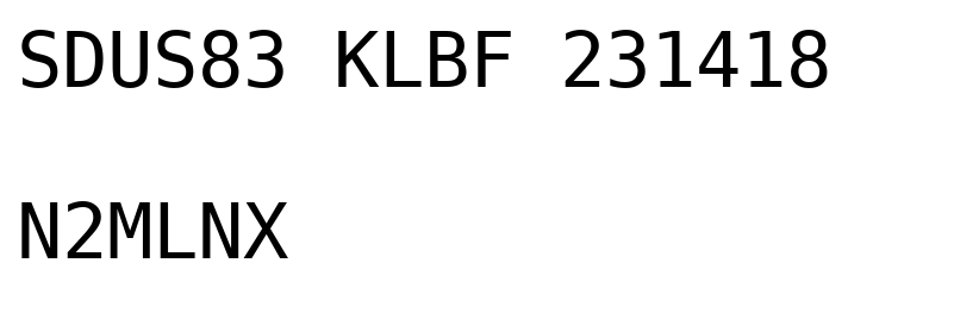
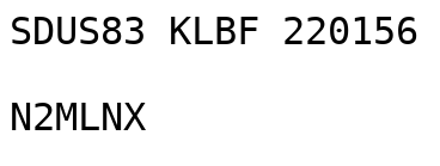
- SDUS83 KLBF 231418
+ SDUS83 KLBF 220156
